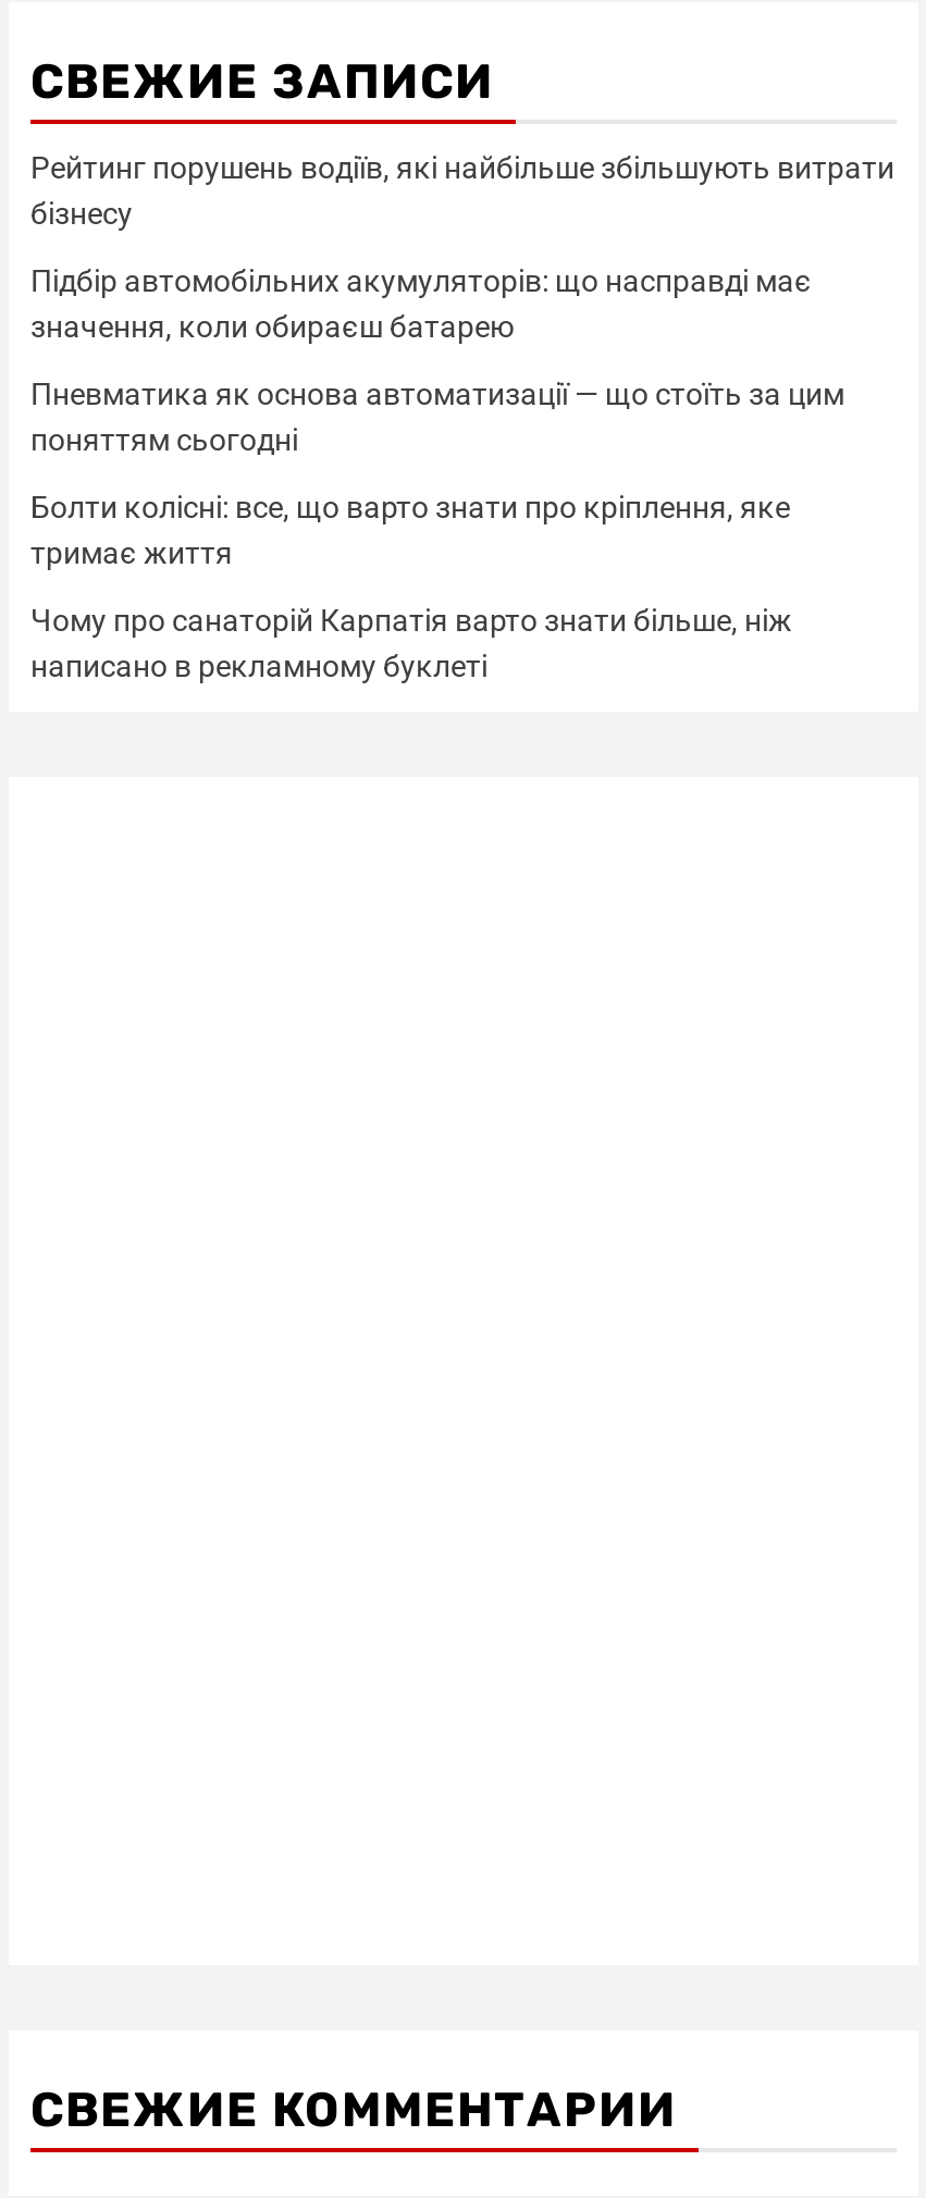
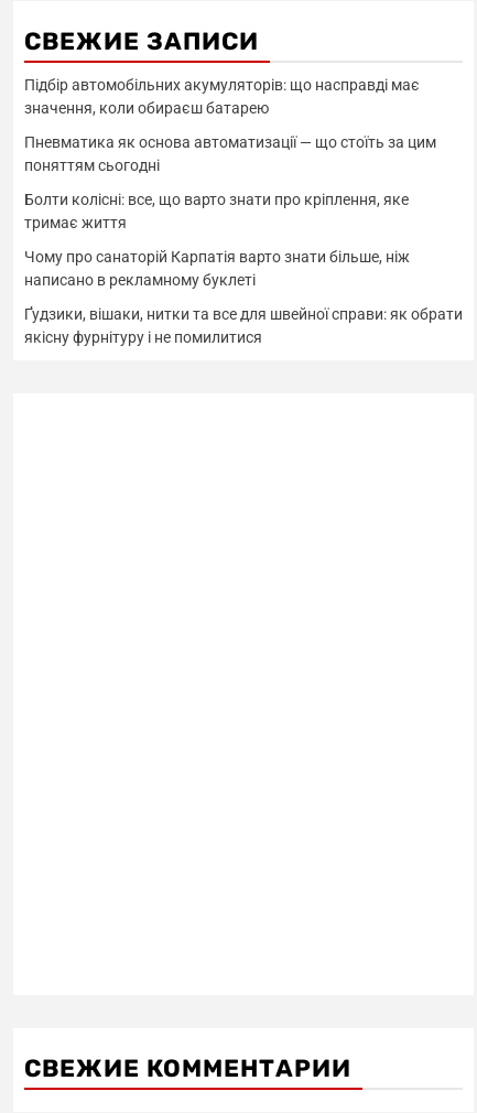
- Рейтинг порушень водіїв, які найбільше збільшують витрати
- бізнесу

moved up: Підбір автомобільних акумуляторів: що насправді має | значення, коли обираєш батарею | Пневматика як основа автоматизації — що стоїть за цим | Болти колісні: все, що варто знати про кріплення, яке | тримає життя | Чому про санаторій Карпатія варто знати більше, ніж | написано в рекламному буклеті

+ Ґудзики, вішаки, нитки та все для швейної справи: як обрати
+ якісну фурнітуру і не помилитися
